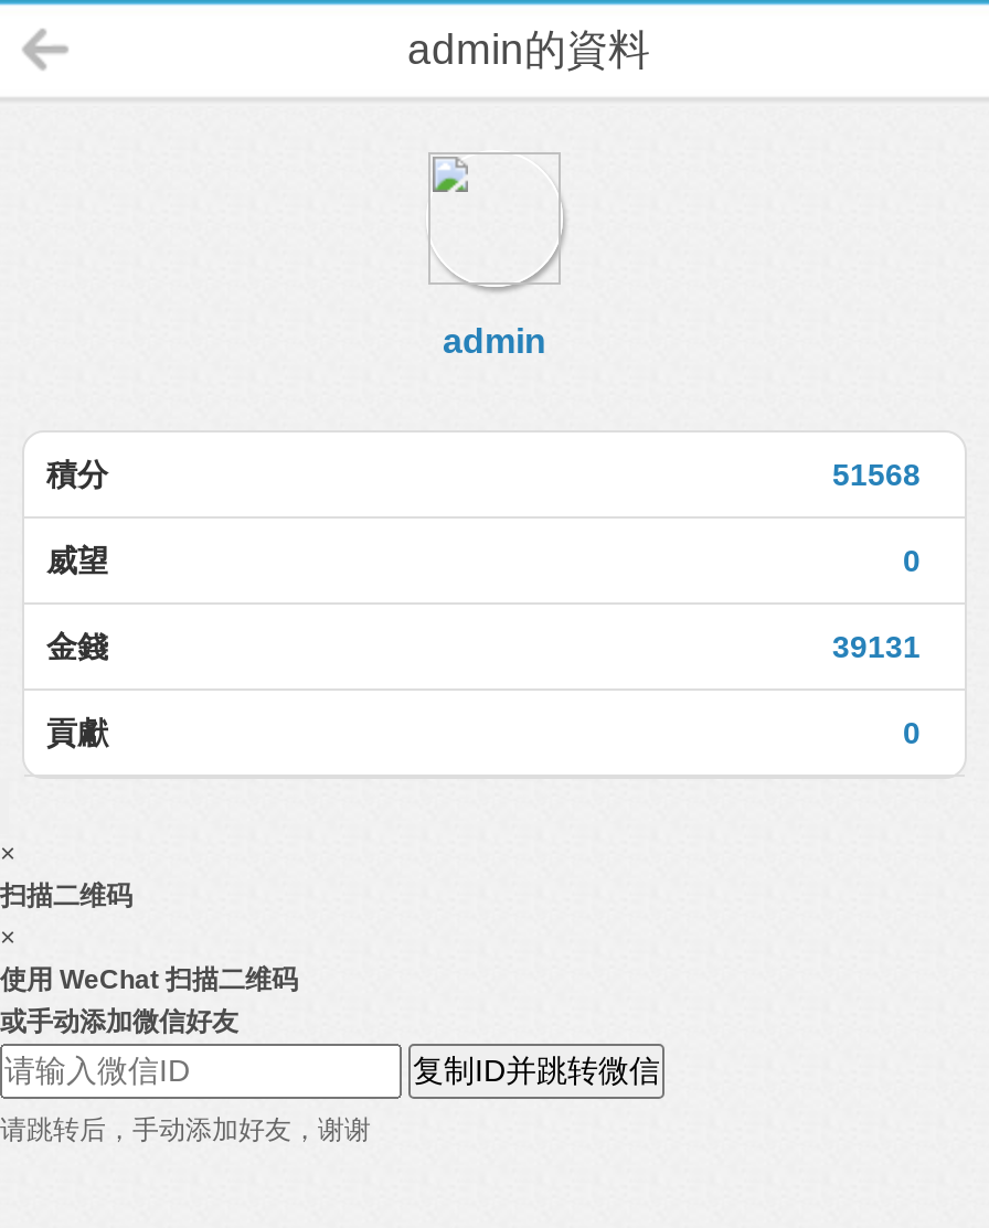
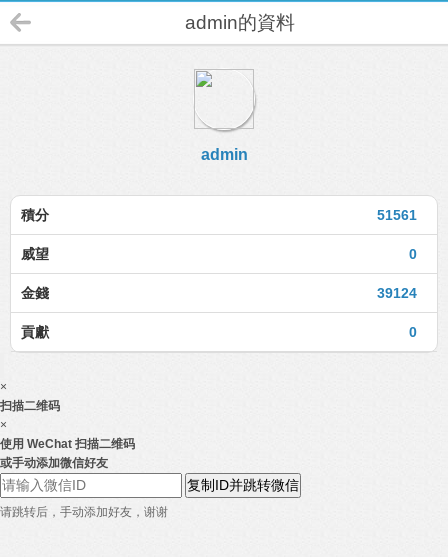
- 51568
+ 51561

- 39131
+ 39124
